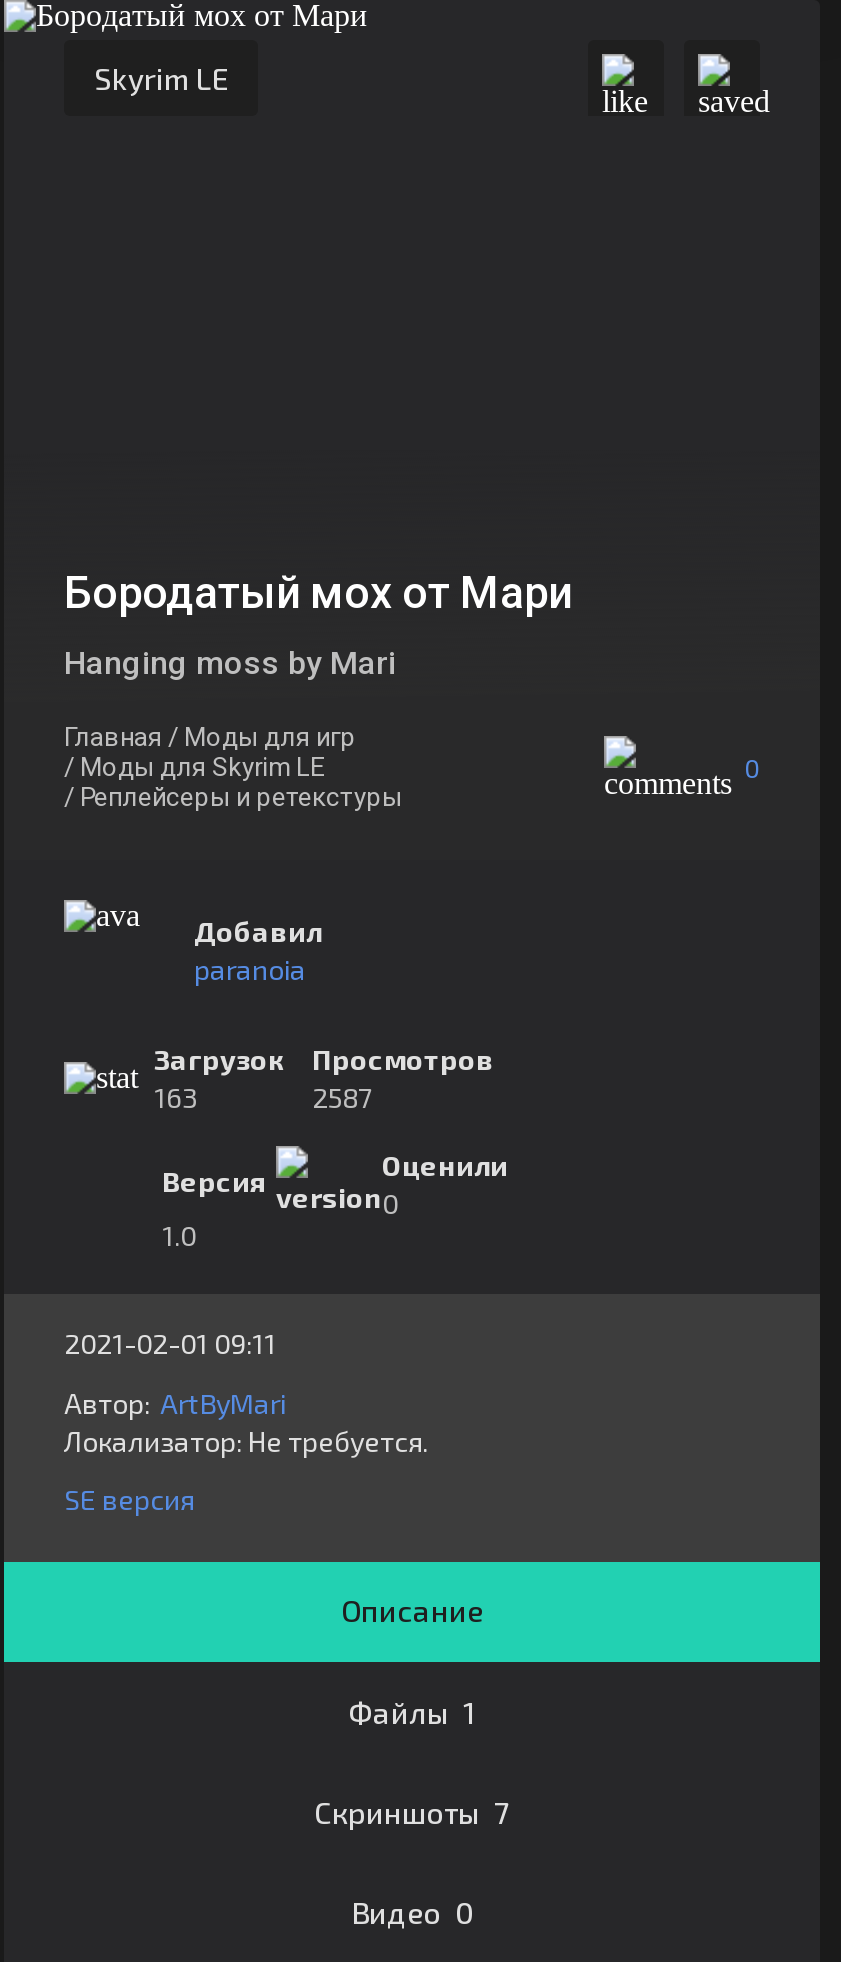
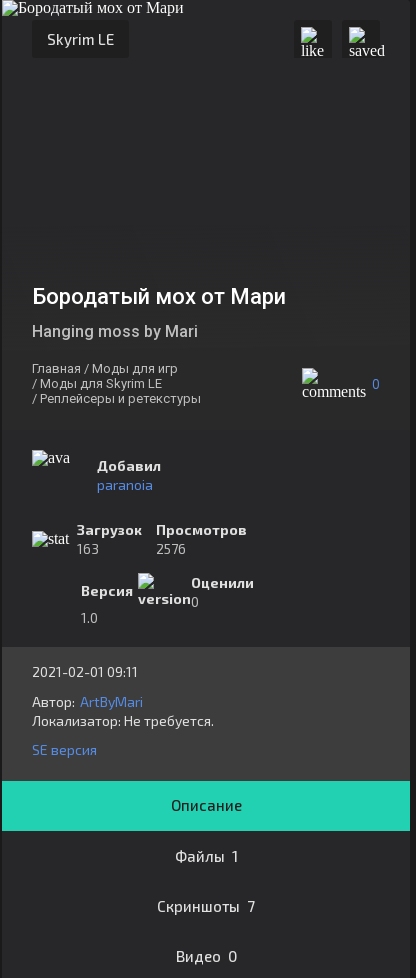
- 2587
+ 2576
